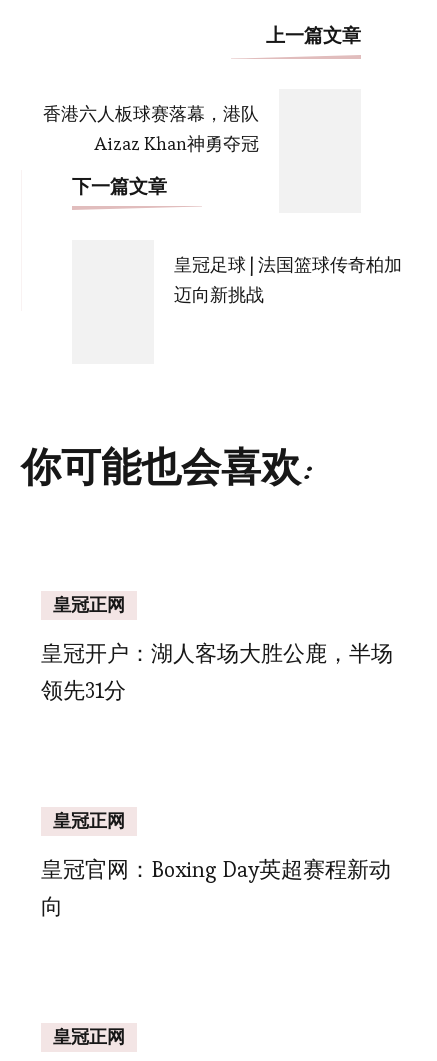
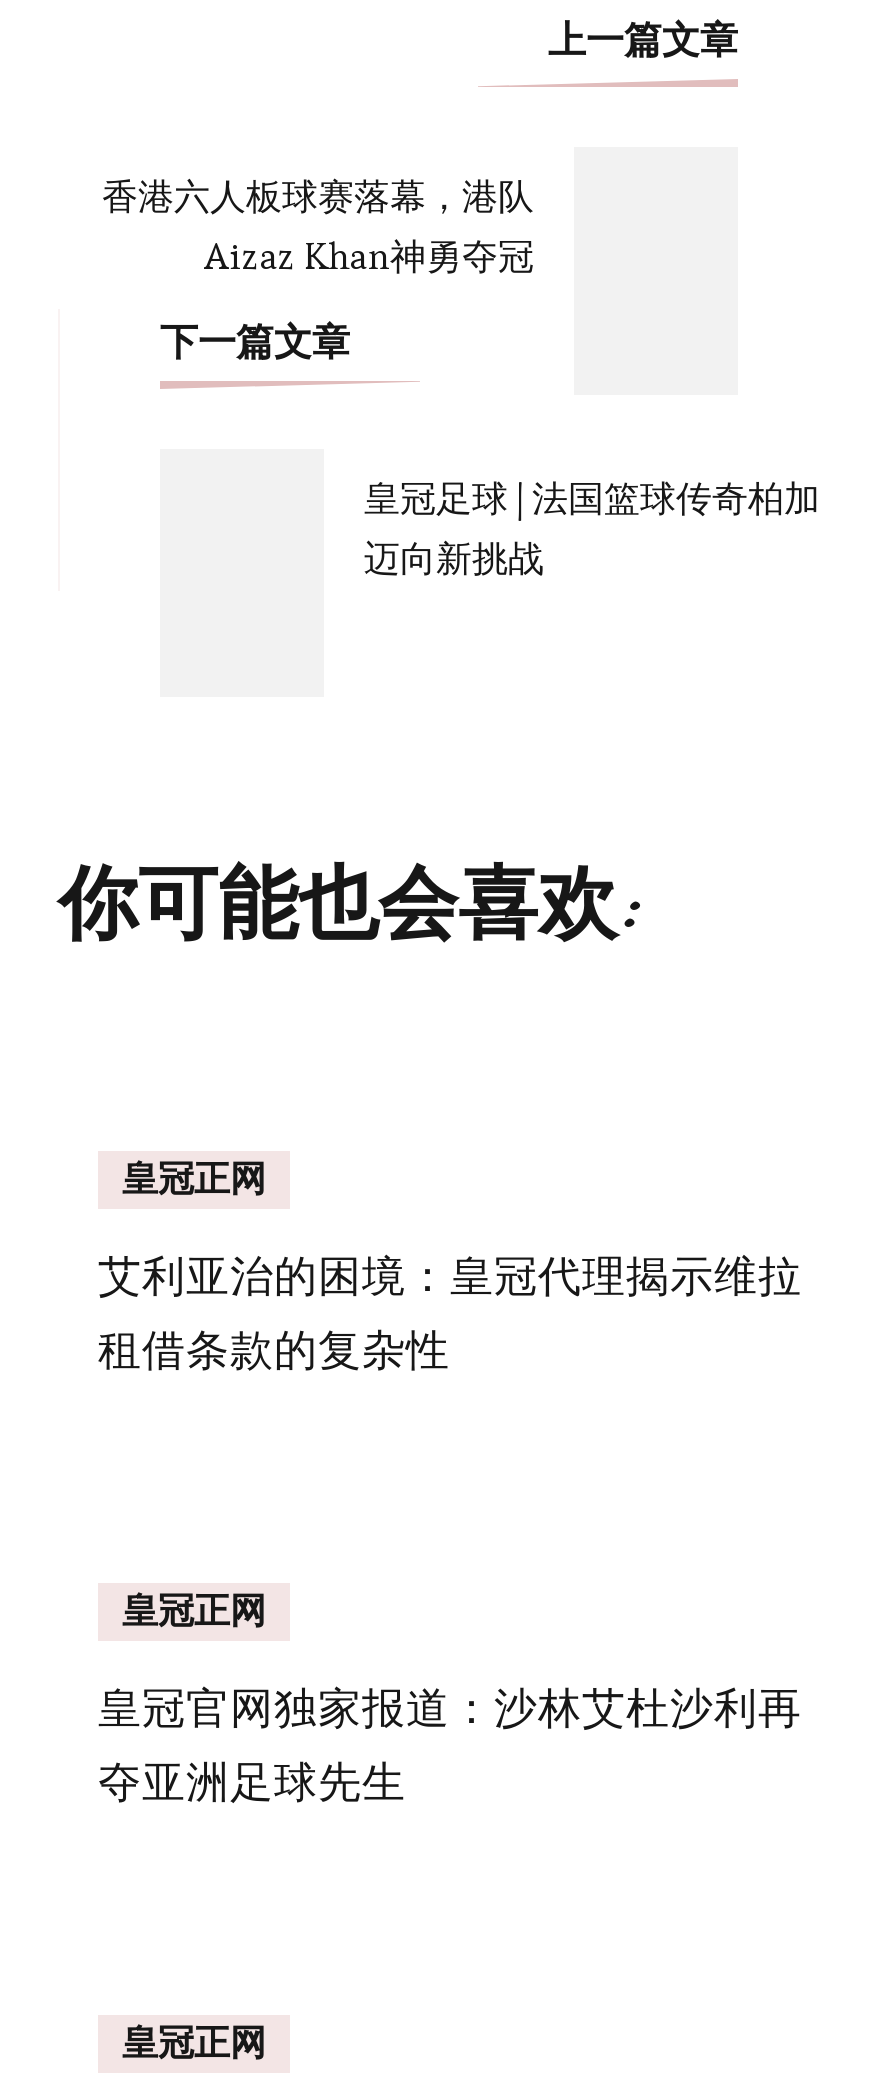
- 皇冠开户：湖人客场大胜公鹿，半场
- 领先31分
+ 艾利亚治的困境：皇冠代理揭示维拉
+ 租借条款的复杂性

- 皇冠官网：Boxing Day英超赛程新动
- 向
+ 皇冠官网独家报道：沙林艾杜沙利再
+ 夺亚洲足球先生
